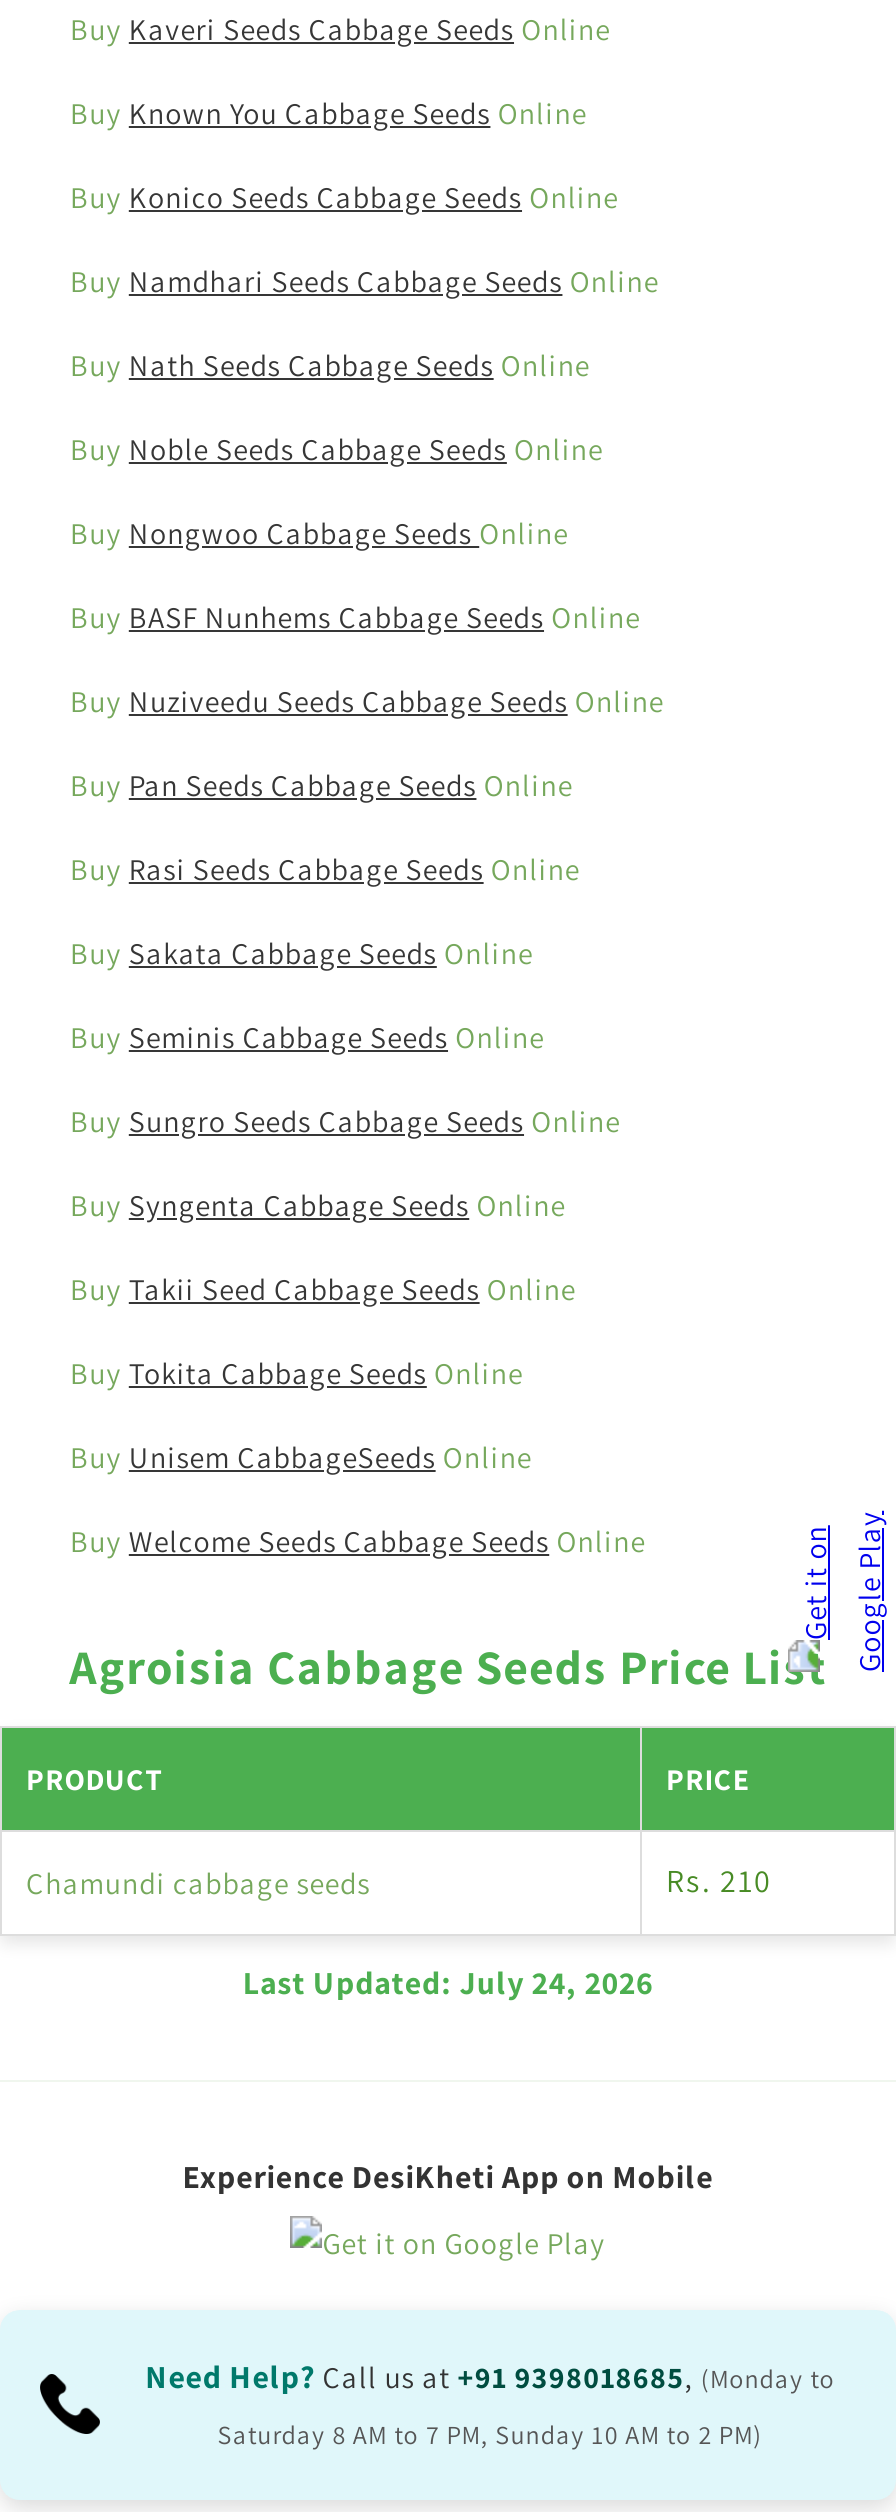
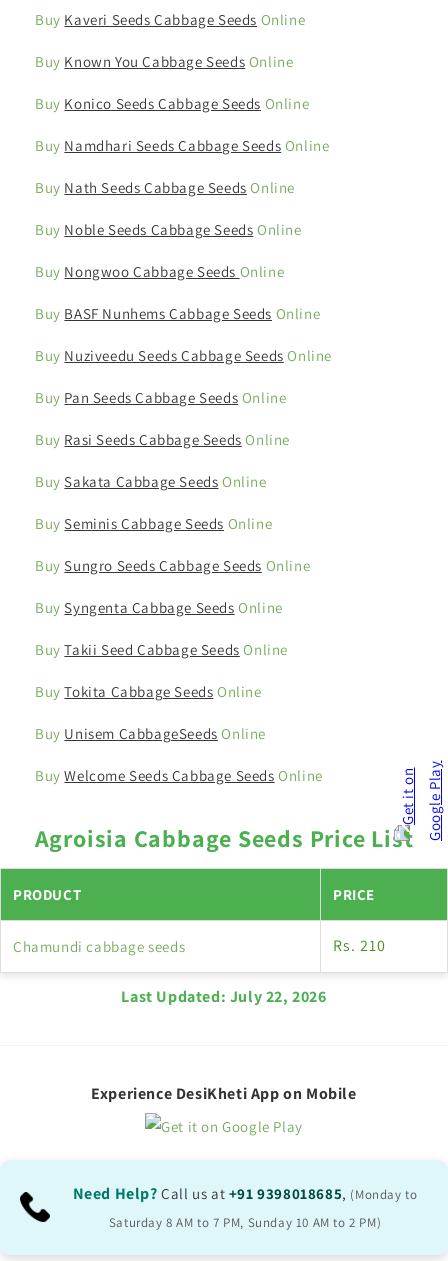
- Last Updated: July 24, 2026
+ Last Updated: July 22, 2026
